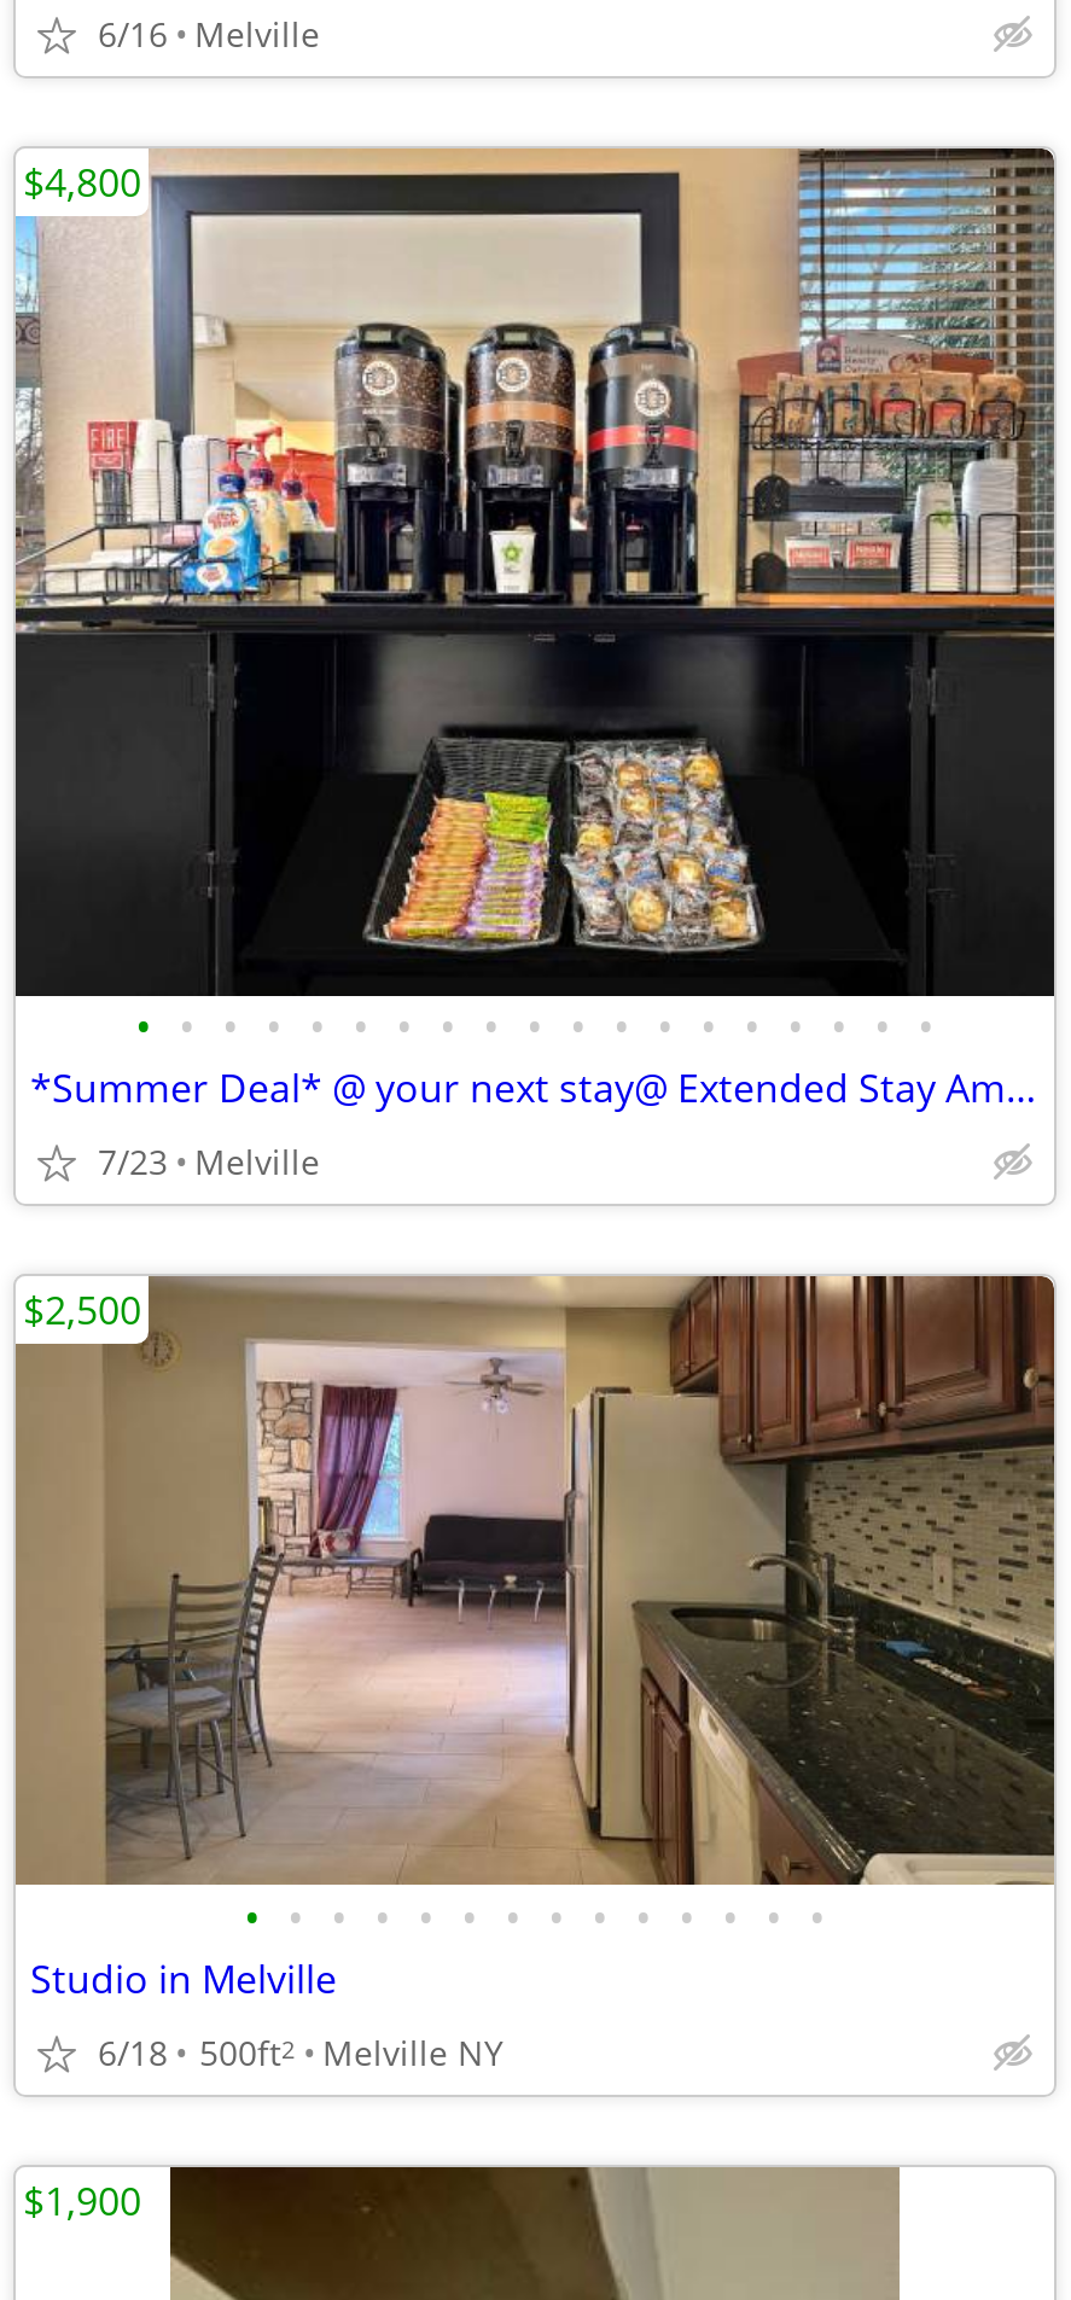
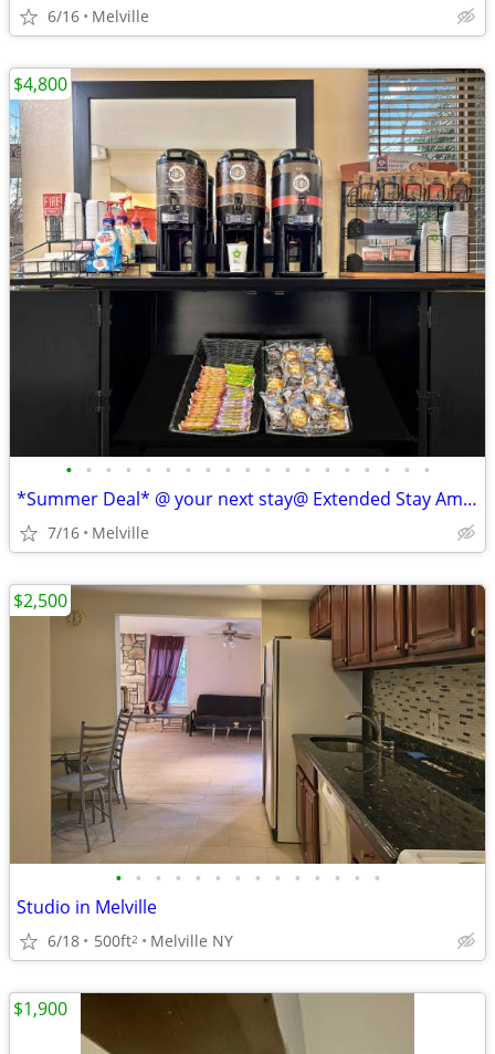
- 7/23 Melville
+ 7/16 Melville
